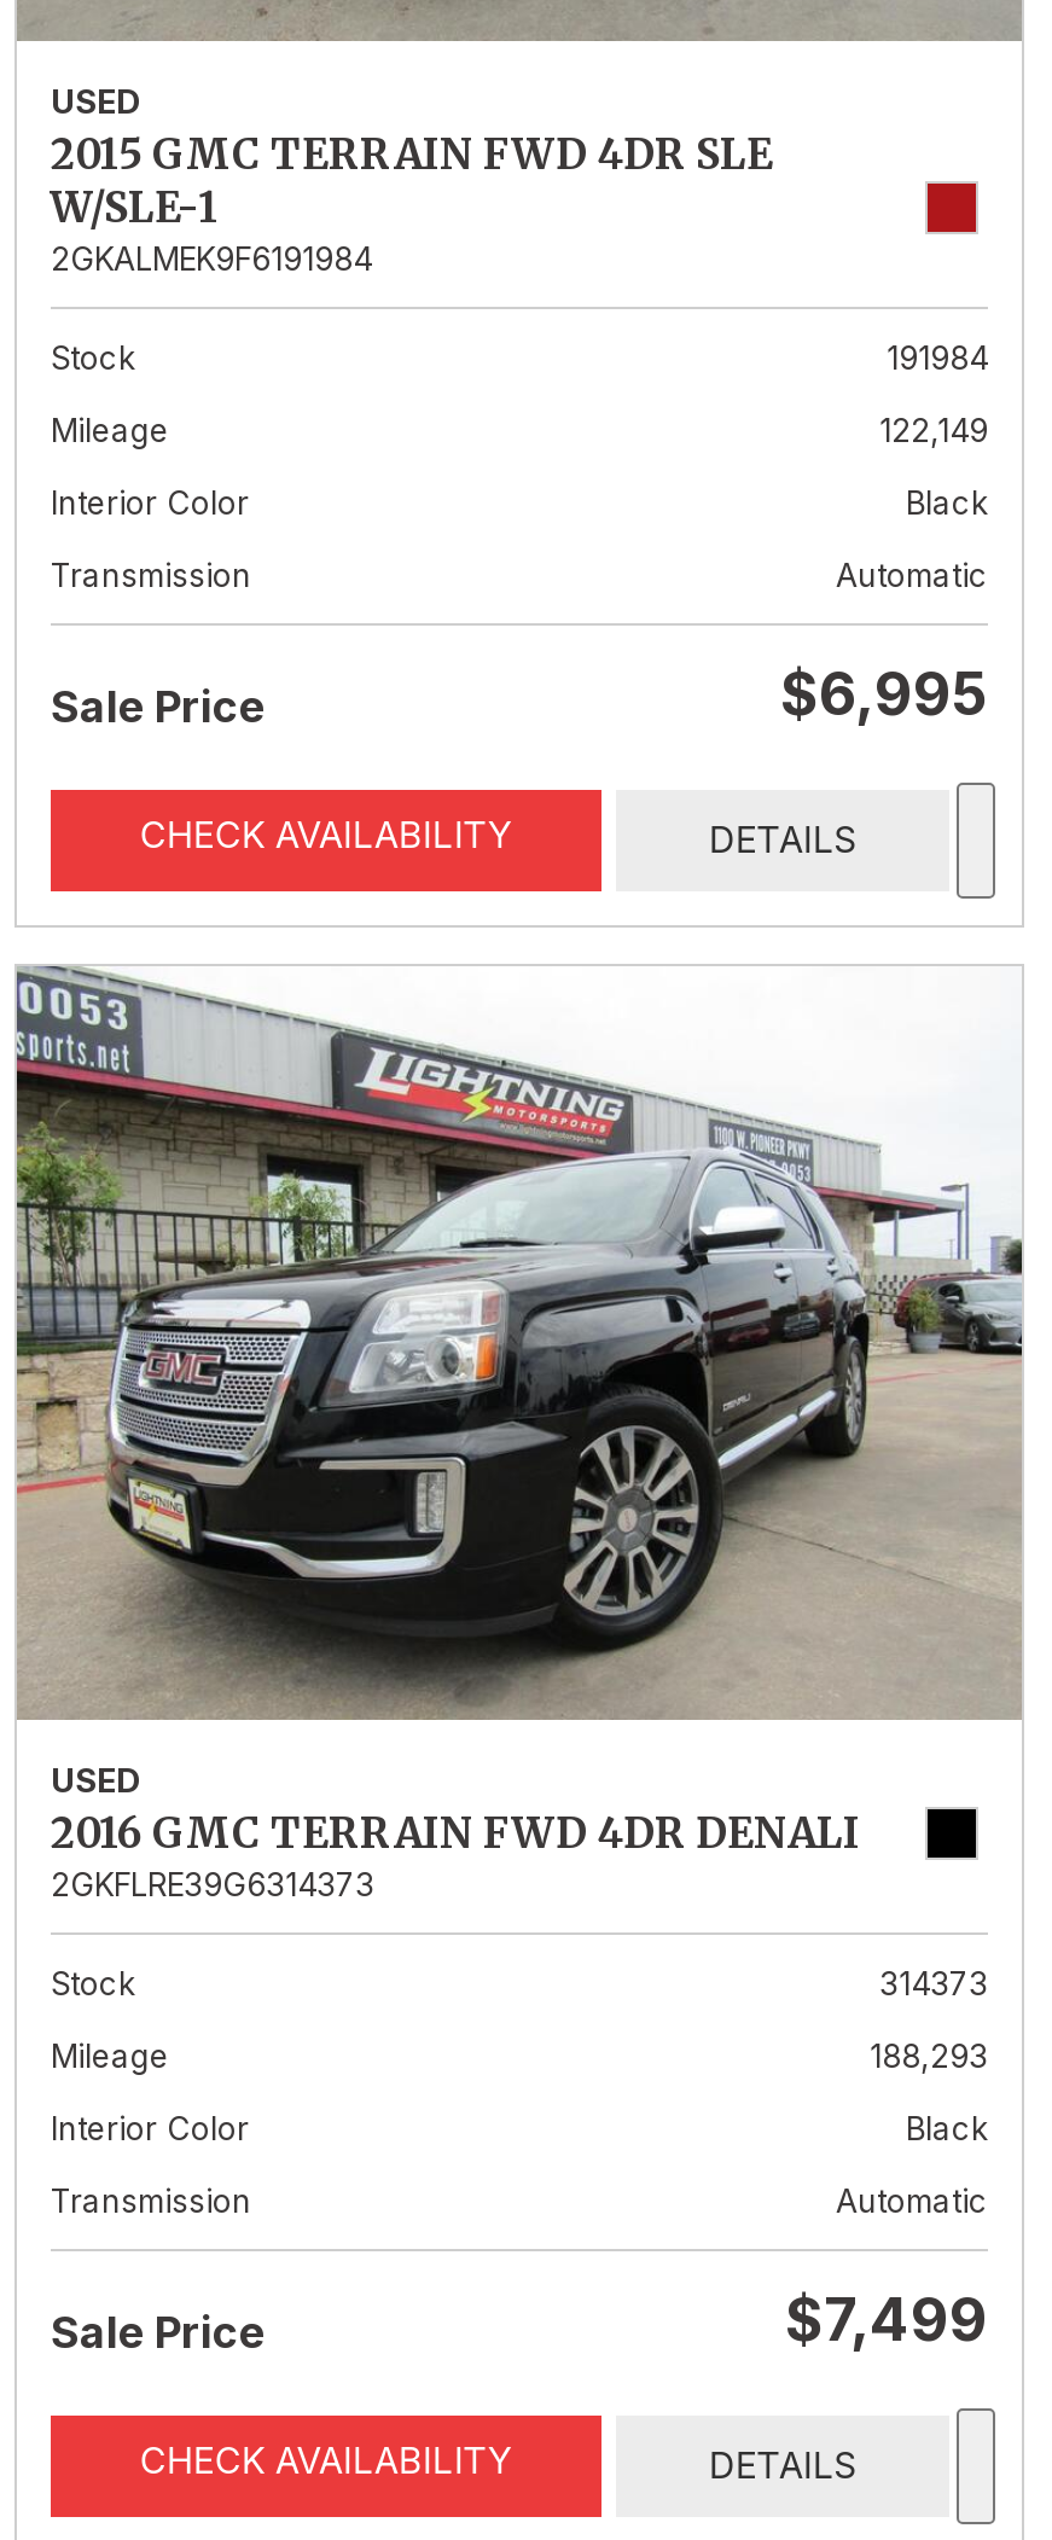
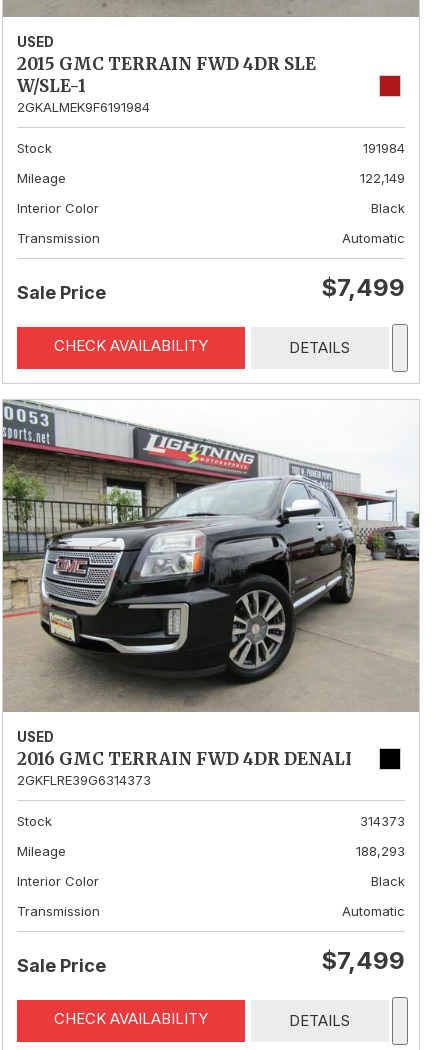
- $6,995
+ $7,499
